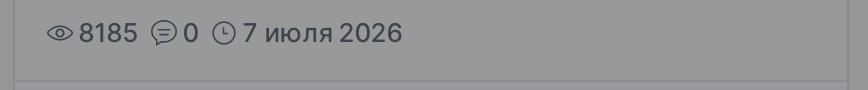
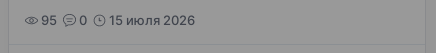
- 8185
+ 95

- 7 июля 2026
+ 15 июля 2026
